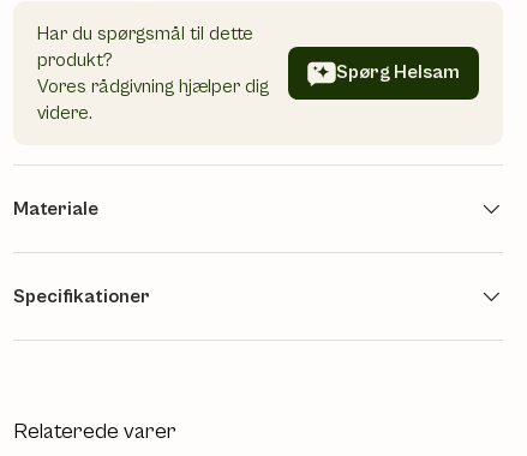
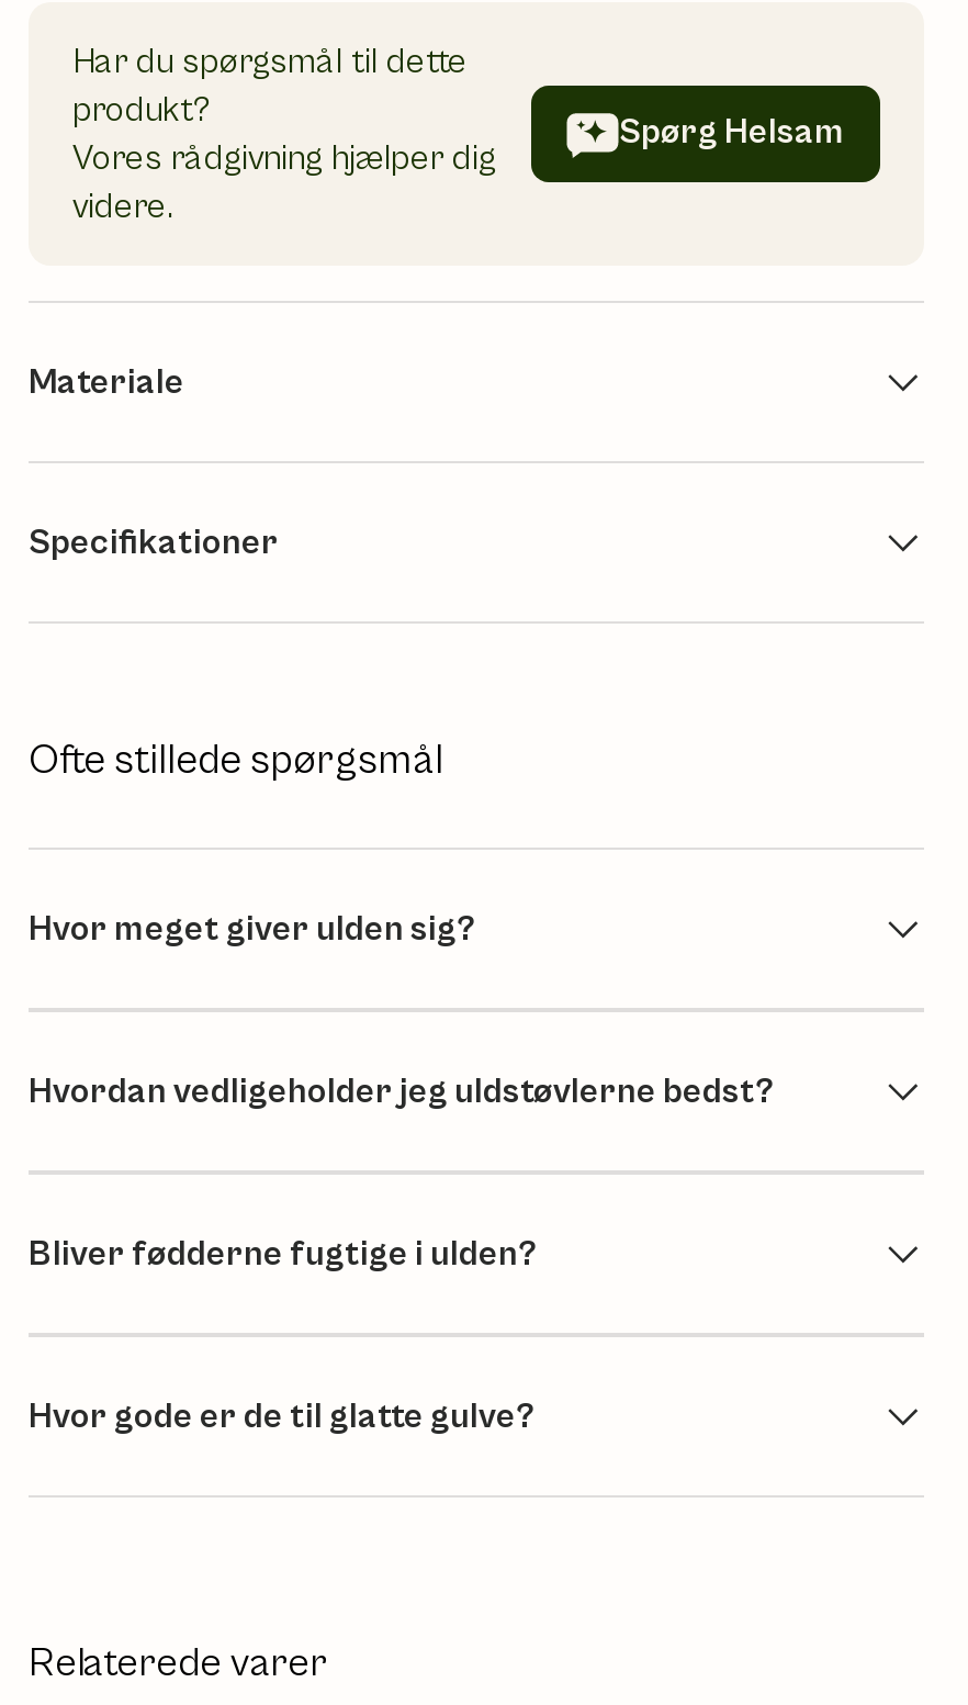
+ Ofte stillede spørgsmål

+ Hvor meget giver ulden sig?

+ Hvordan vedligeholder jeg uldstøvlerne bedst?

+ Bliver fødderne fugtige i ulden?

+ Hvor gode er de til glatte gulve?
